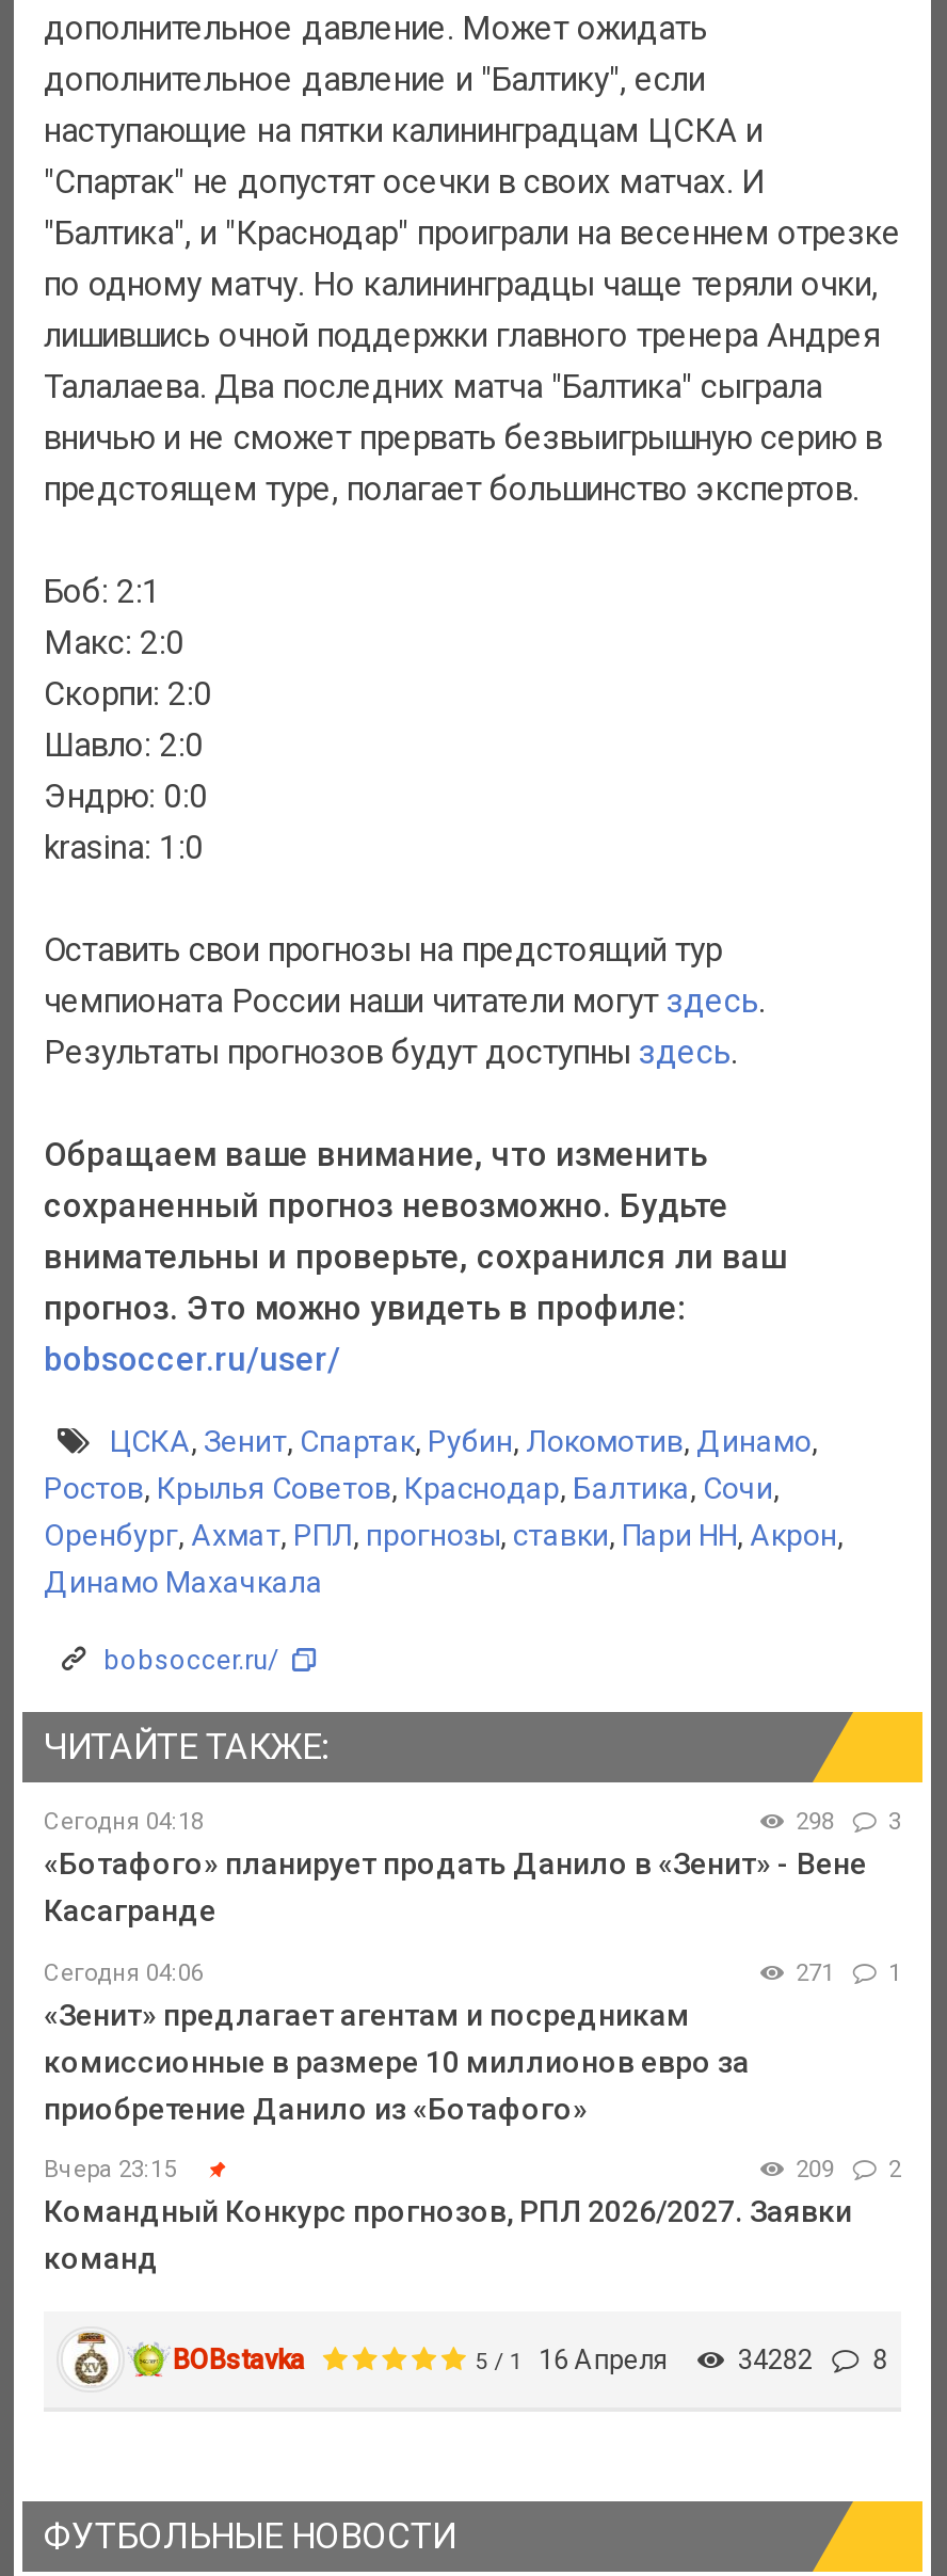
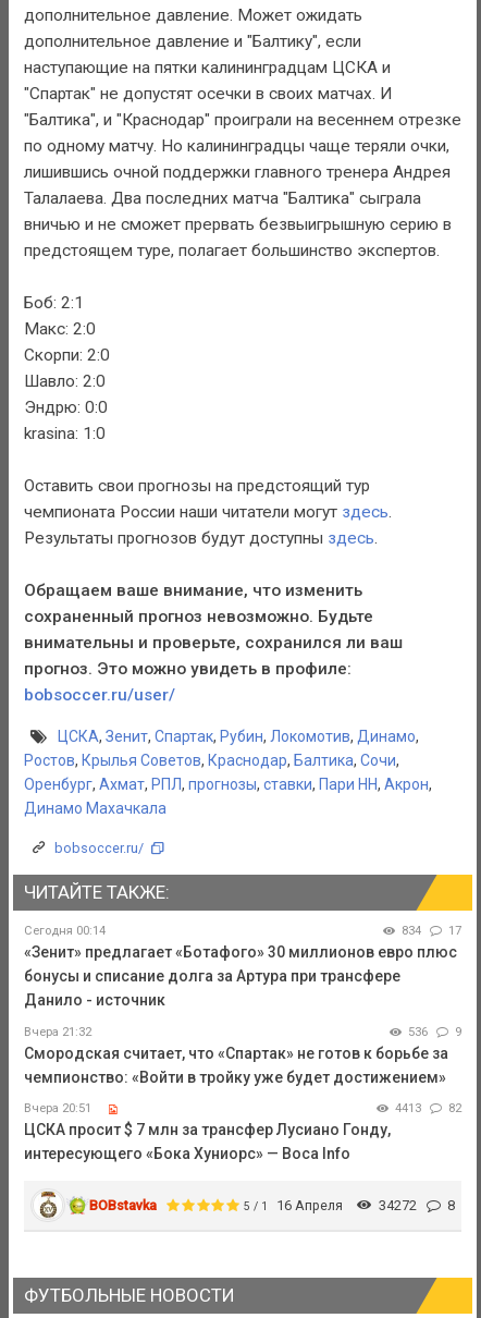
- Сегодня 04:18
- 298
- 3
- «Ботафого» планирует продать Данило в «Зенит» - Вене
- Касагранде
+ Сегодня 00:14
+ 834
+ 17
+ «Зенит» предлагает «Ботафого» 30 миллионов евро плюс
+ бонусы и списание долга за Артура при трансфере
+ Данило - источник

- Сегодня 04:06
- 271
- 1
- «Зенит» предлагает агентам и посредникам
- комиссионные в размере 10 миллионов евро за
- приобретение Данило из «Ботафого»
+ Вчера 21:32
+ 536
+ 9
+ Смородская считает, что «Спартак» не готов к борьбе за
+ чемпионство: «Войти в тройку уже будет достижением»

- Вчера 23:15
- 209
- 2
- Командный Конкурс прогнозов, РПЛ 2026/2027. Заявки
- команд
+ Вчера 20:51
+ 4413
+ 82
+ ЦСКА просит $ 7 млн за трансфер Лусиано Гонду,
+ интересующего «Бока Хуниорс» — Boca Info

- 34282 8
+ 34272 8
